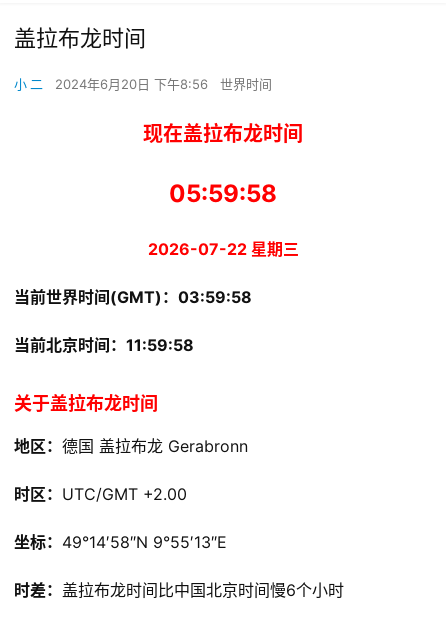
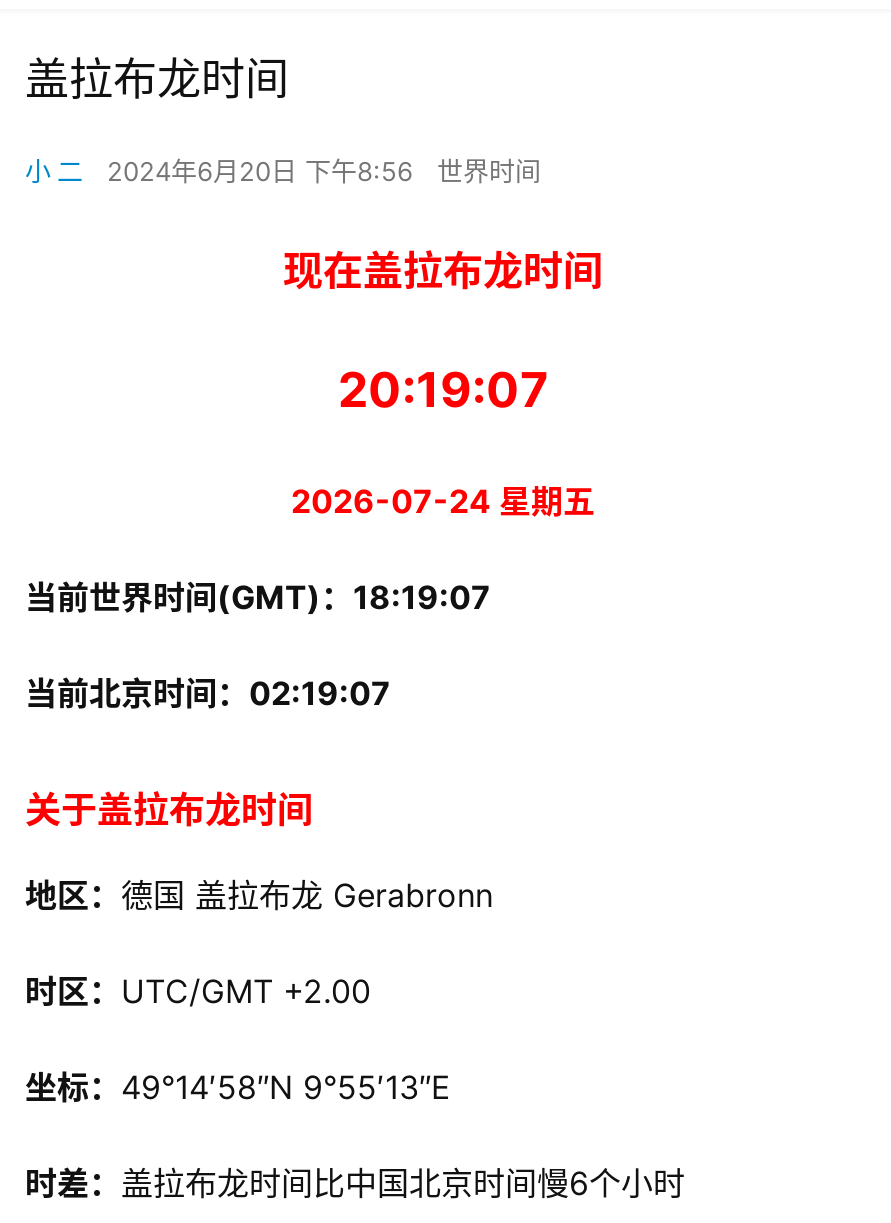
- 05:59:58
+ 20:19:07

- 2026-07-22 星期三
+ 2026-07-24 星期五

- 当前世界时间(GMT)：03:59:58
+ 当前世界时间(GMT)：18:19:07

- 当前北京时间：11:59:58
+ 当前北京时间：02:19:07
